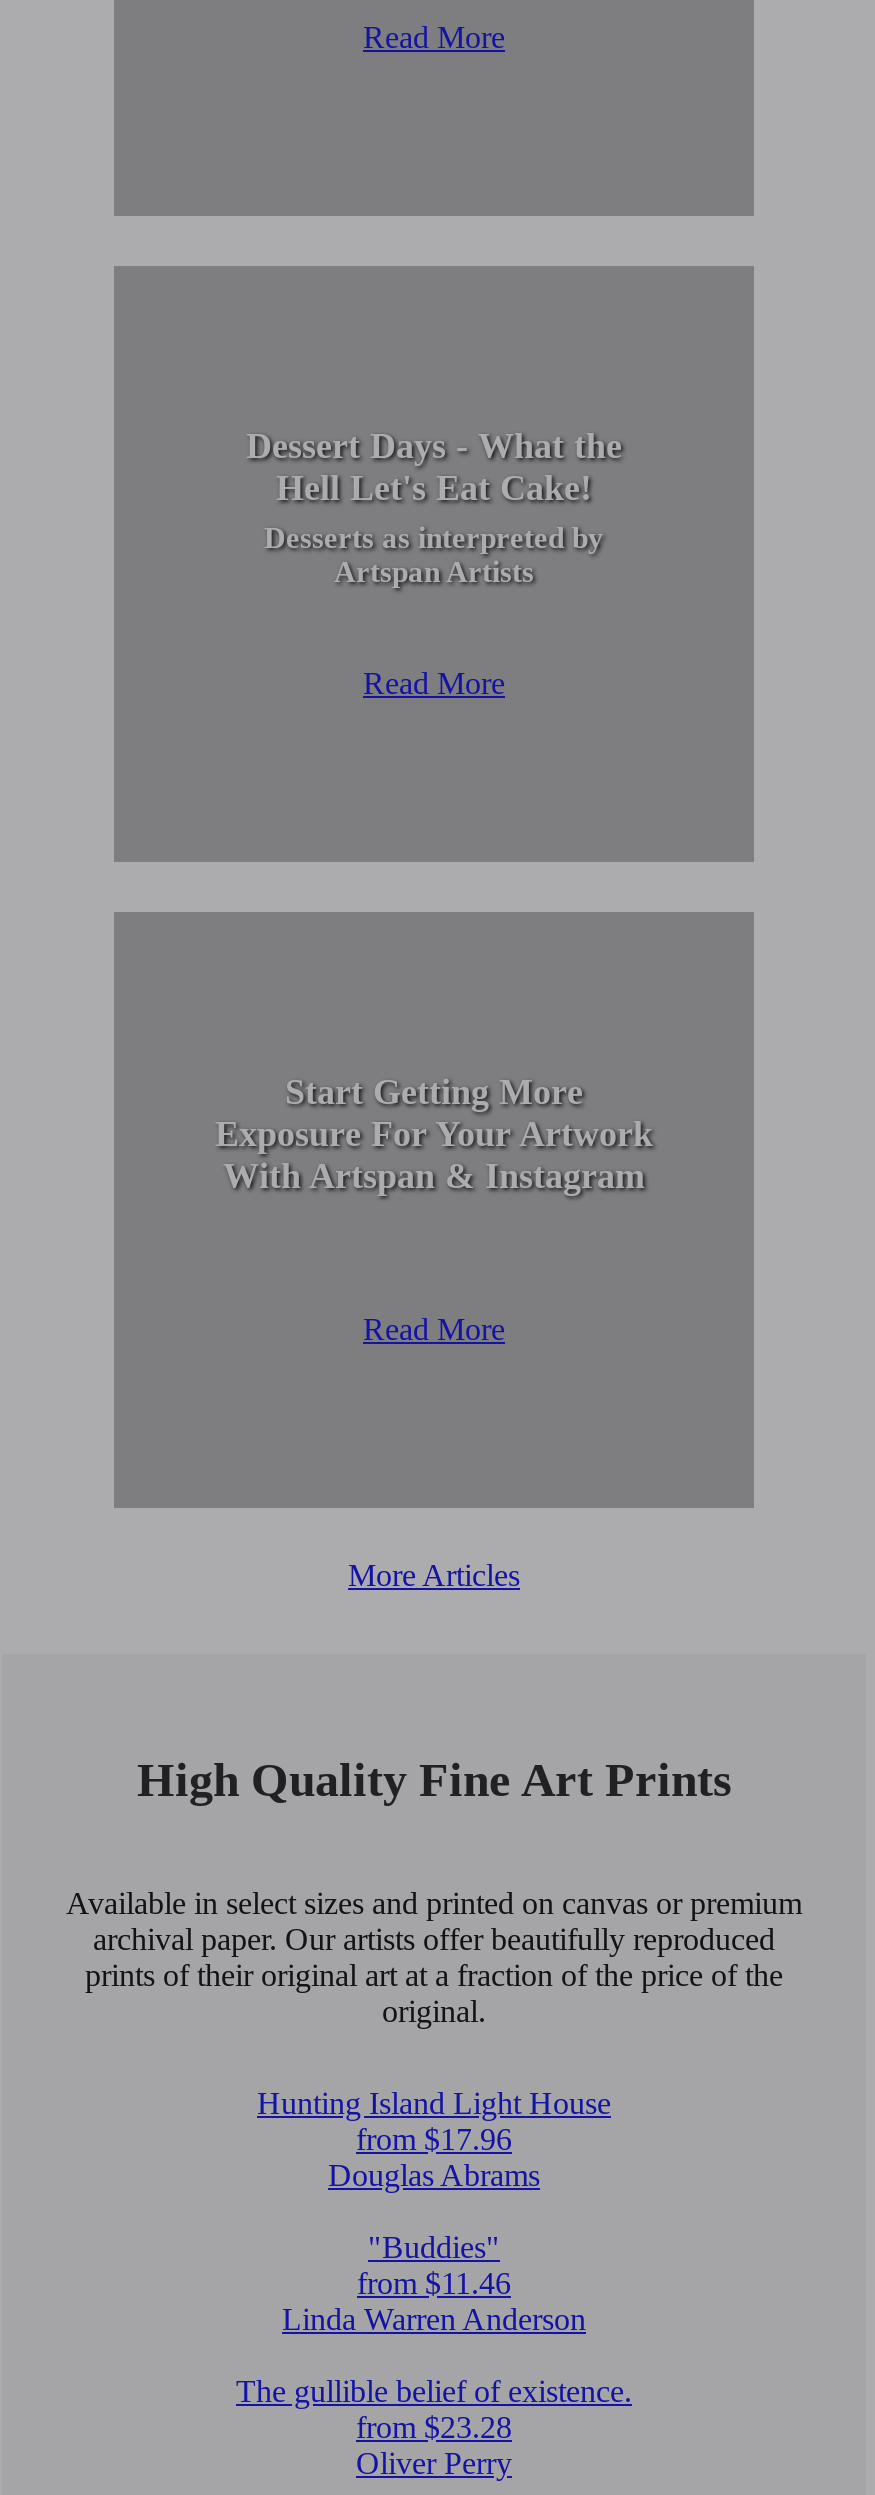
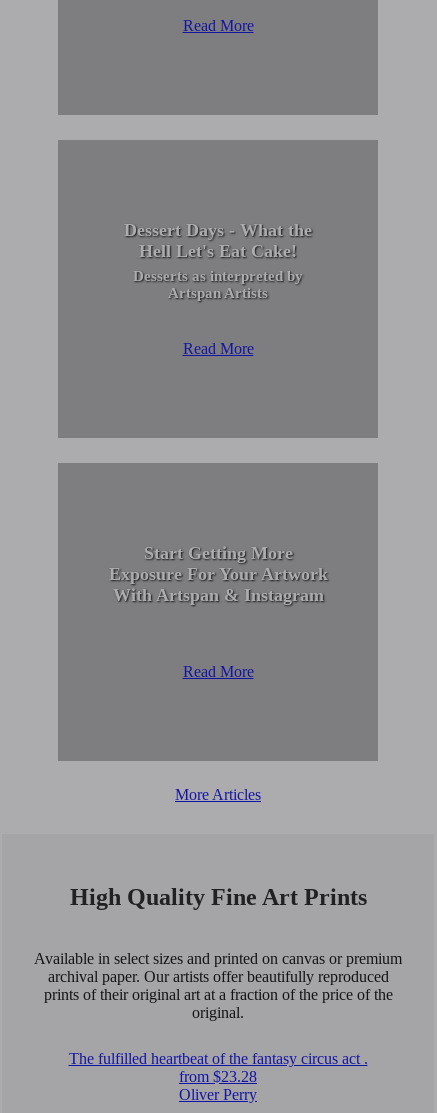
- Hunting Island Light House
- from $17.96
- Douglas Abrams
- "Buddies"
- from $11.46
- Linda Warren Anderson
- The gullible belief of existence.
+ The fulfilled heartbeat of the fantasy circus act .
